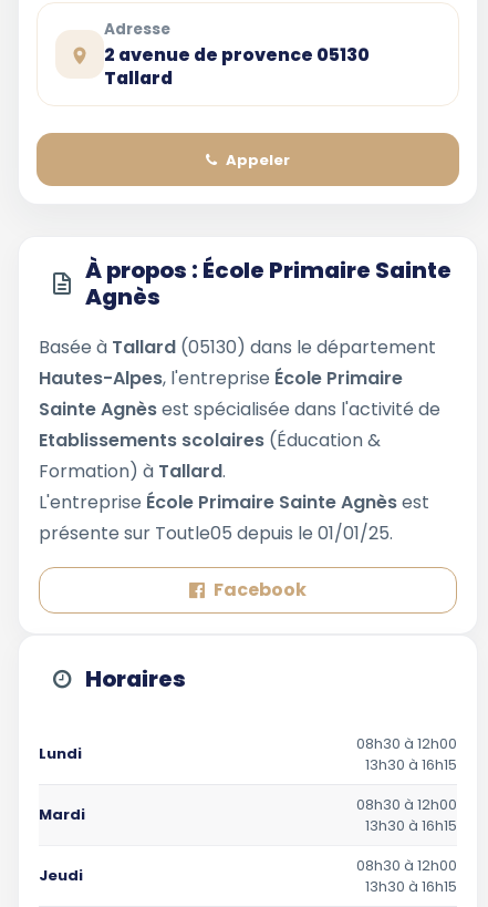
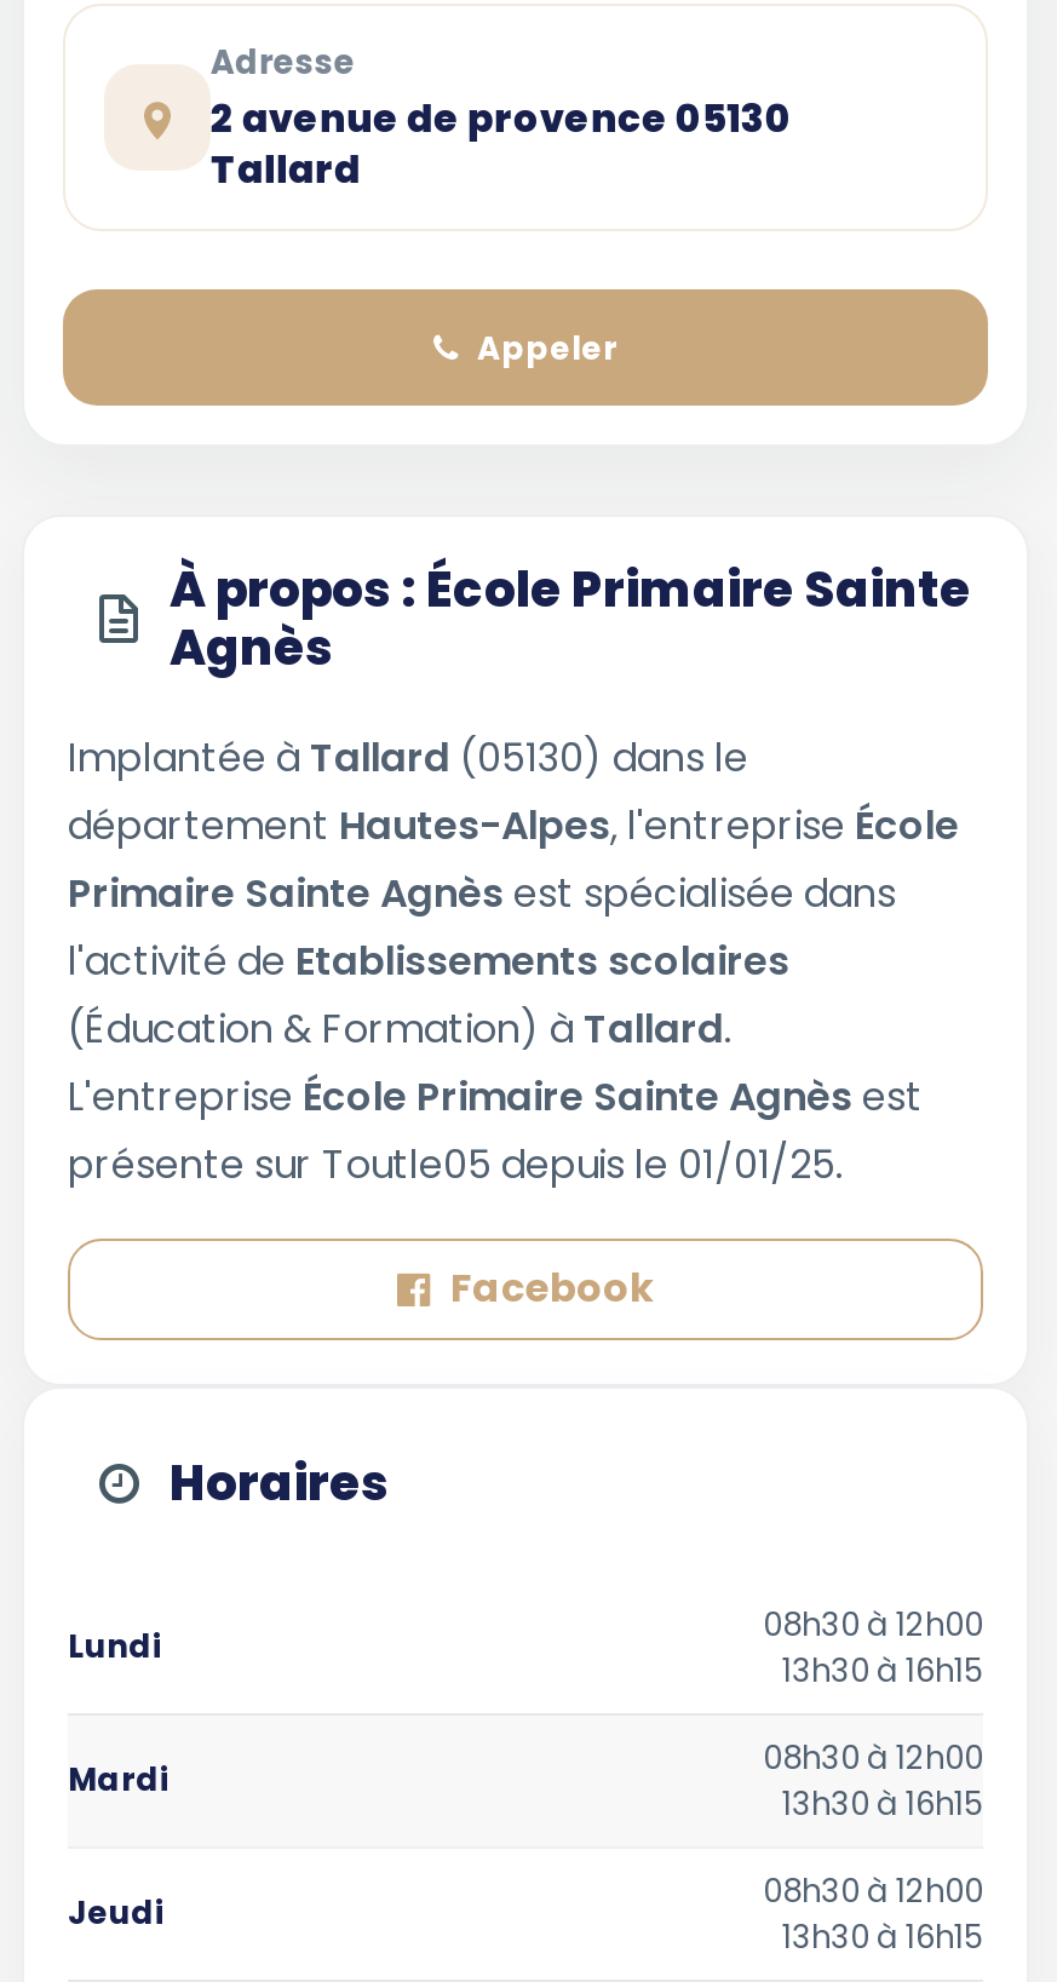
- Basée à Tallard (05130) dans le département
- Hautes-Alpes, l'entreprise École Primaire
- Sainte Agnès est spécialisée dans l'activité de
- Etablissements scolaires (Éducation &
- Formation) à Tallard.
+ Implantée à Tallard (05130) dans le
+ département Hautes-Alpes, l'entreprise École
+ Primaire Sainte Agnès est spécialisée dans
+ l'activité de Etablissements scolaires
+ (Éducation & Formation) à Tallard.
